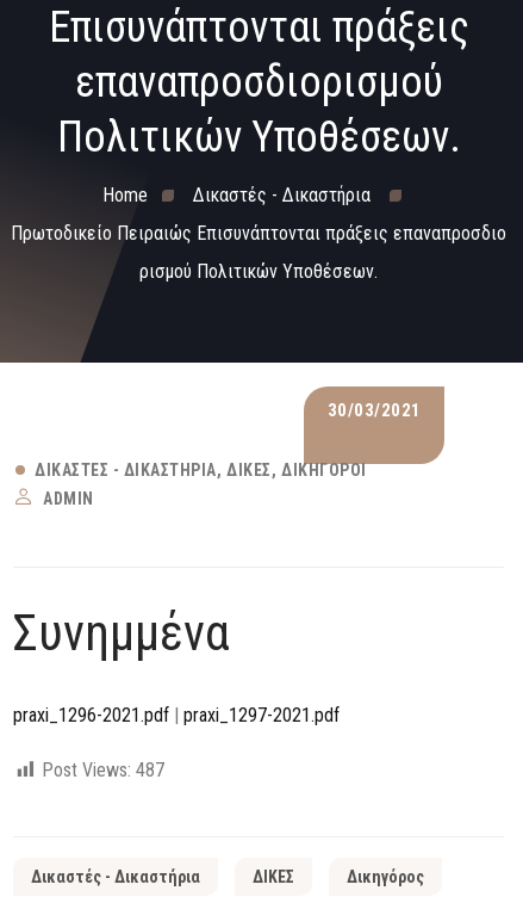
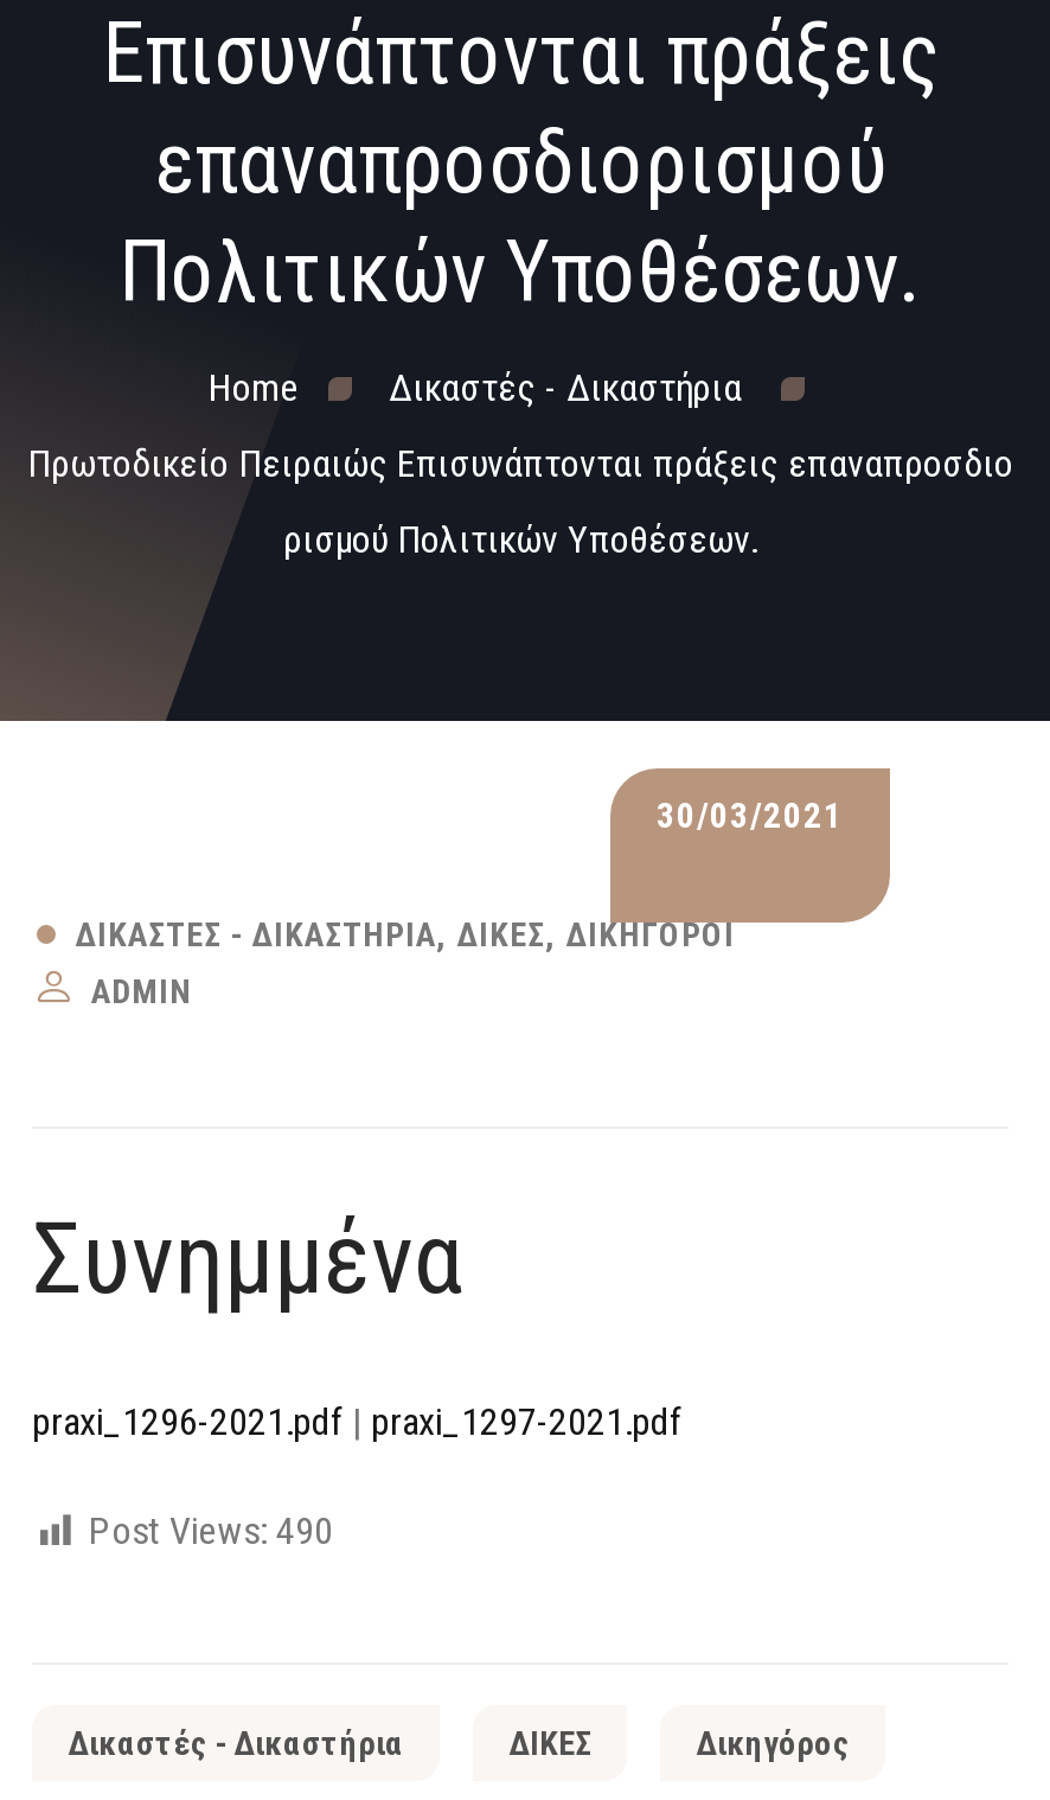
- Post Views: 487
+ Post Views: 490
